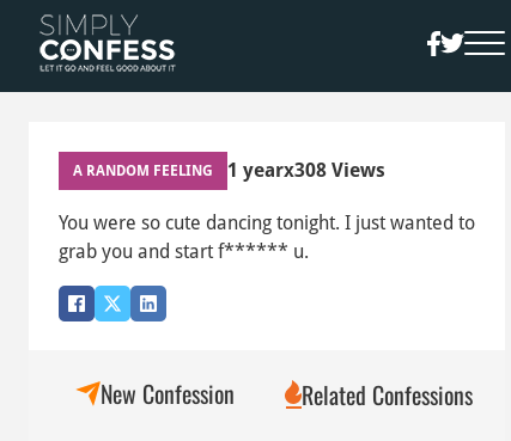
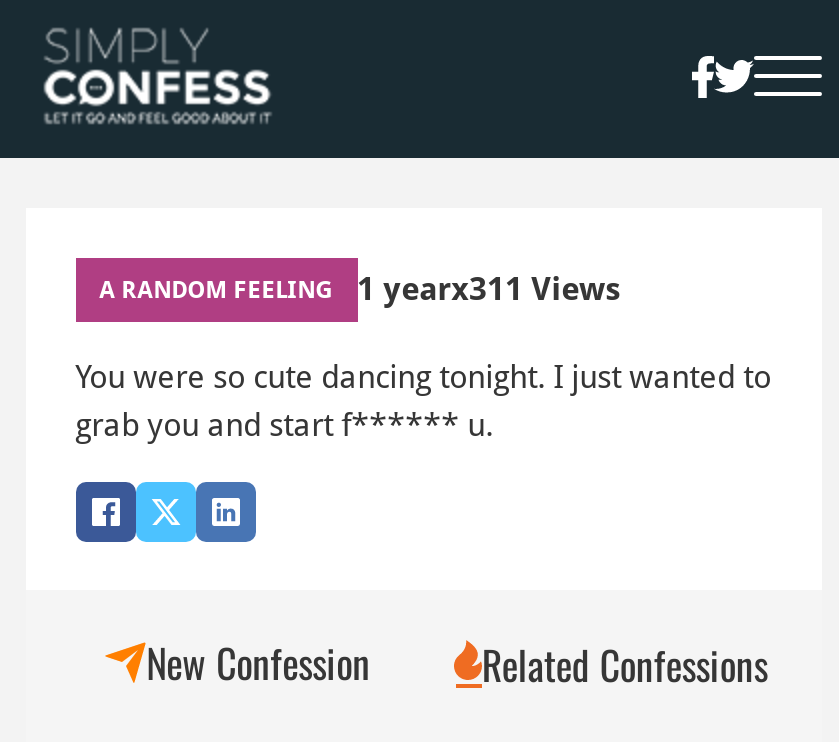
- A RANDOM FEELING 1 yearx308 Views
+ A RANDOM FEELING 1 yearx311 Views
